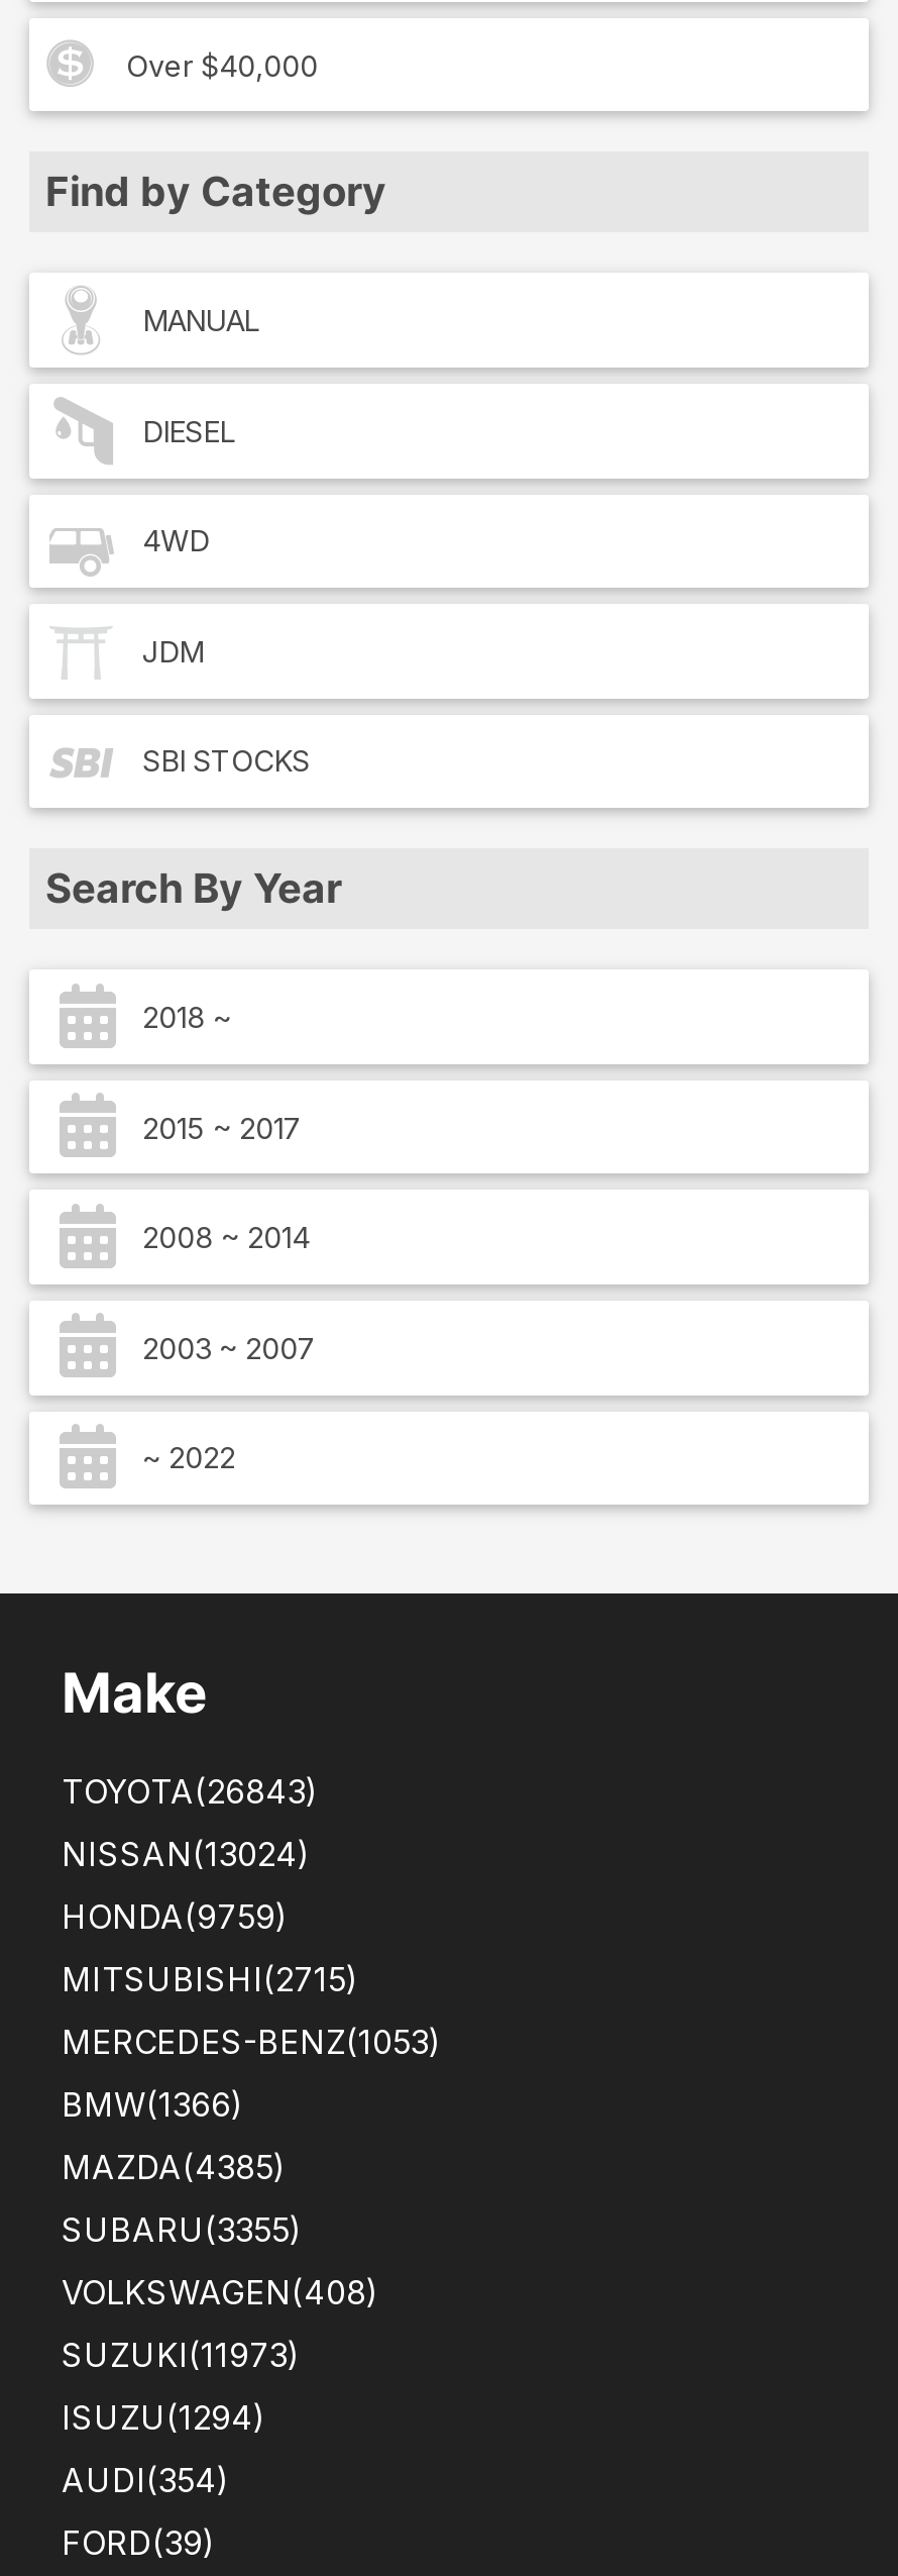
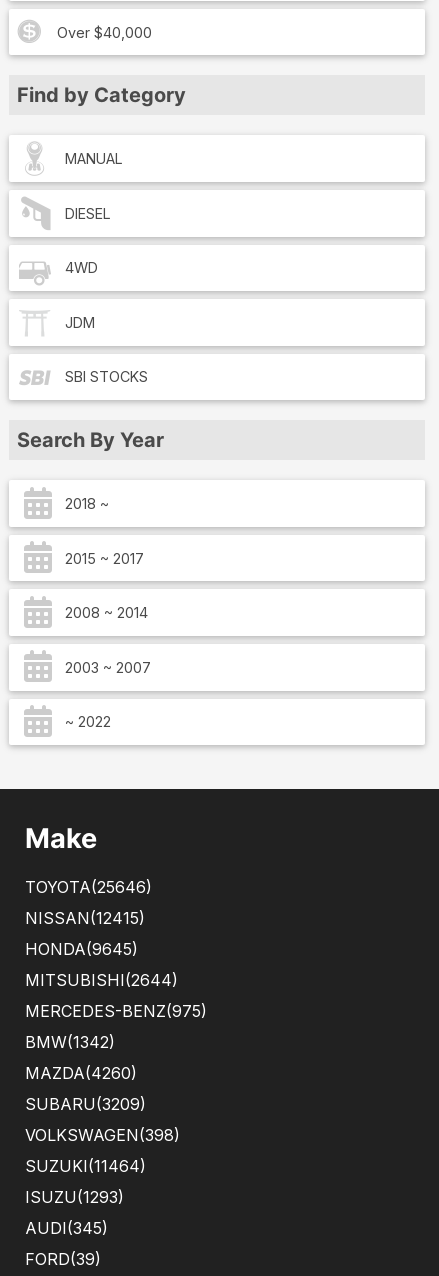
- TOYOTA(26843)
+ TOYOTA(25646)

- NISSAN (13024)
+ NISSAN (12415)

- HONDA(9759)
+ HONDA(9645)

- MITSUBISHI (2715)
+ MITSUBISHI (2644)

- MERCEDES-BENZ(1053)
+ MERCEDES-BENZ(975)

- BMW(1366)
+ BMW(1342)

- MAZDA(4385)
+ MAZDA(4260)

- SUBARU (3355)
+ SUBARU (3209)

- VOLKSWAGEN (408)
+ VOLKSWAGEN (398)

- SUZUKI (11973)
+ SUZUKI (11464)

- ISUZU (1294)
+ ISUZU (1293)

- AUDI (354)
+ AUDI (345)
